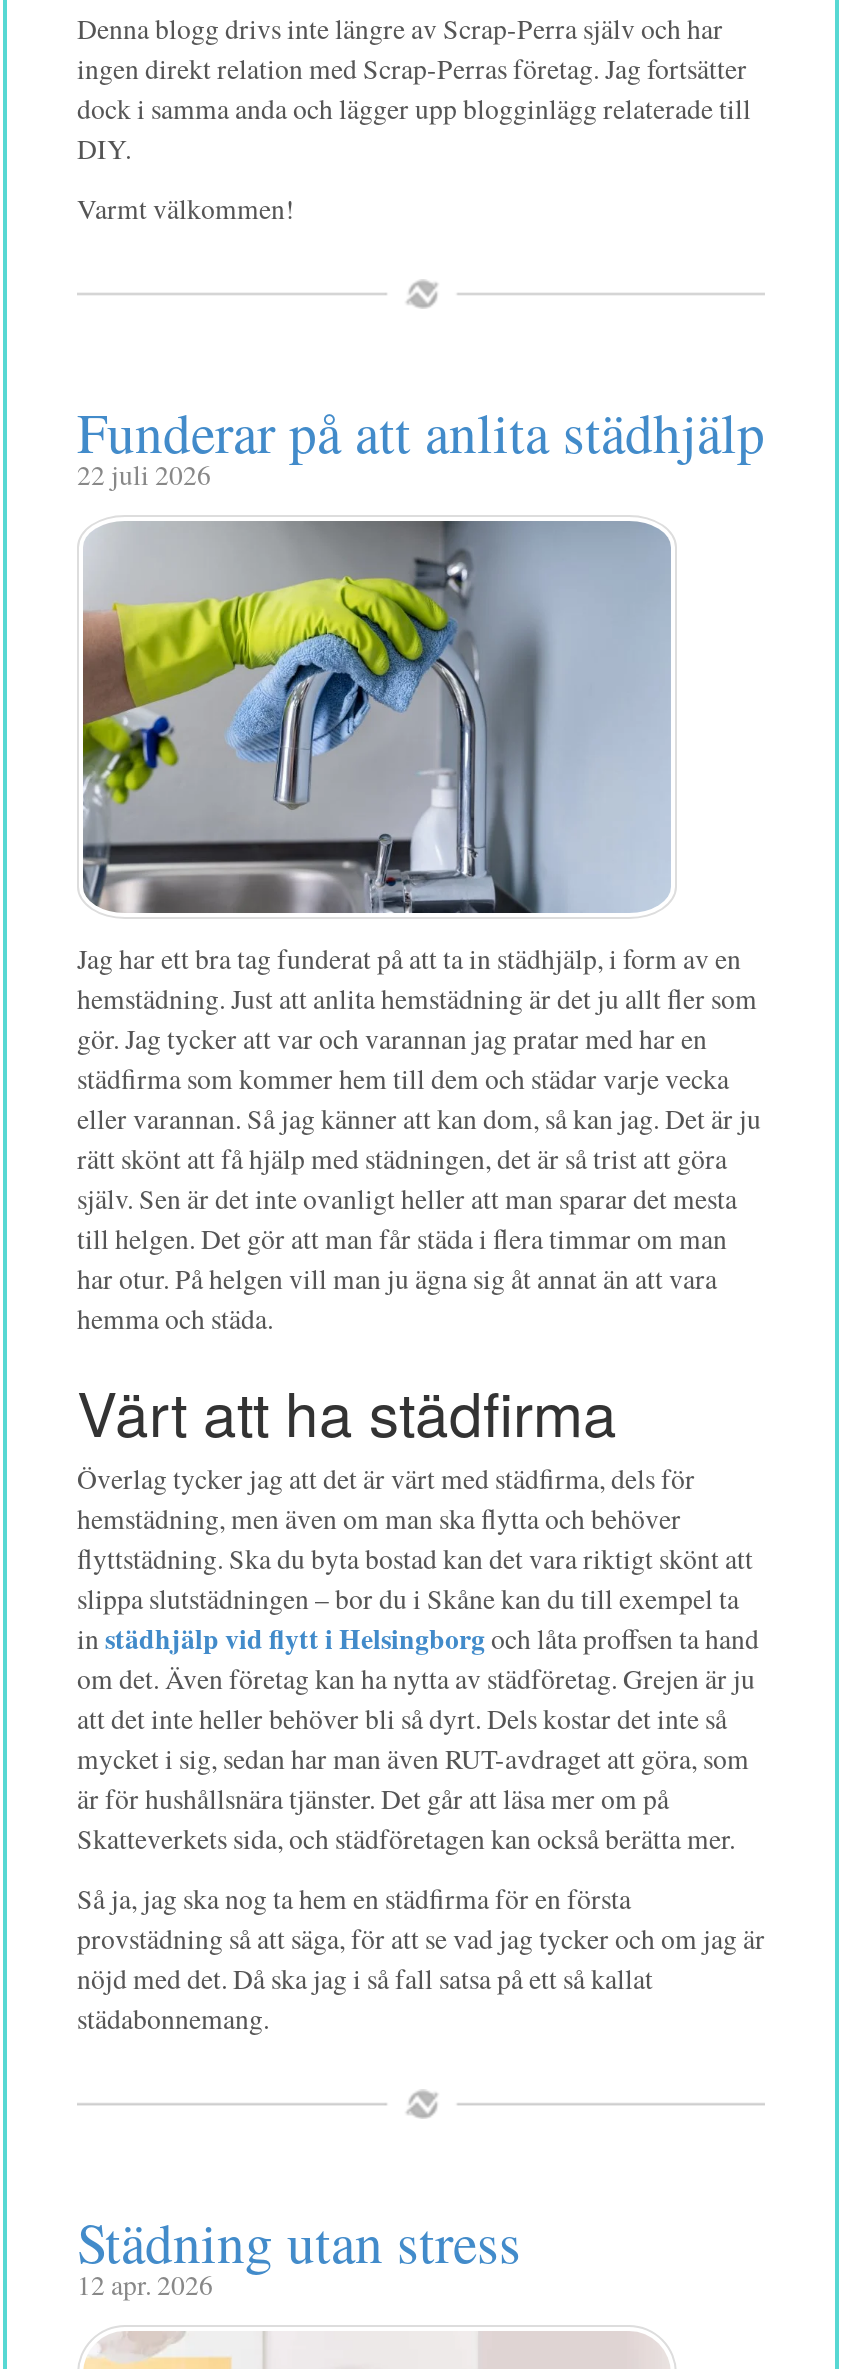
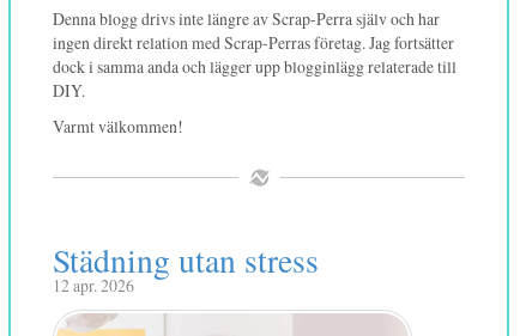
- Funderar på att anlita städhjälp
- 22 juli 2026

- [image]
- Jag har ett bra tag funderat på att ta in städhjälp, i form av en
- hemstädning. Just att anlita hemstädning är det ju allt fler som
- gör. Jag tycker att var och varannan jag pratar med har en
- städfirma som kommer hem till dem och städar varje vecka
- eller varannan. Så jag känner att kan dom, så kan jag. Det är ju
- rätt skönt att få hjälp med städningen, det är så trist att göra
- själv. Sen är det inte ovanligt heller att man sparar det mesta
- till helgen. Det gör att man får städa i flera timmar om man
- har otur. På helgen vill man ju ägna sig åt annat än att vara
- hemma och städa.
- Värt att ha städfirma
- Överlag tycker jag att det är värt med städfirma, dels för
- hemstädning, men även om man ska flytta och behöver
- flyttstädning. Ska du byta bostad kan det vara riktigt skönt att
- slippa slutstädningen – bor du i Skåne kan du till exempel ta
- in städhjälp vid flytt i Helsingborg och låta proffsen ta hand
- om det. Även företag kan ha nytta av städföretag. Grejen är ju
- att det inte heller behöver bli så dyrt. Dels kostar det inte så
- mycket i sig, sedan har man även RUT-avdraget att göra, som
- är för hushållsnära tjänster. Det går att läsa mer om på
- Skatteverkets sida, och städföretagen kan också berätta mer.
- Så ja, jag ska nog ta hem en städfirma för en första
- provstädning så att säga, för att se vad jag tycker och om jag är
- nöjd med det. Då ska jag i så fall satsa på ett så kallat
- städabonnemang.
